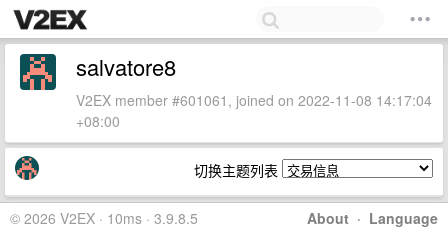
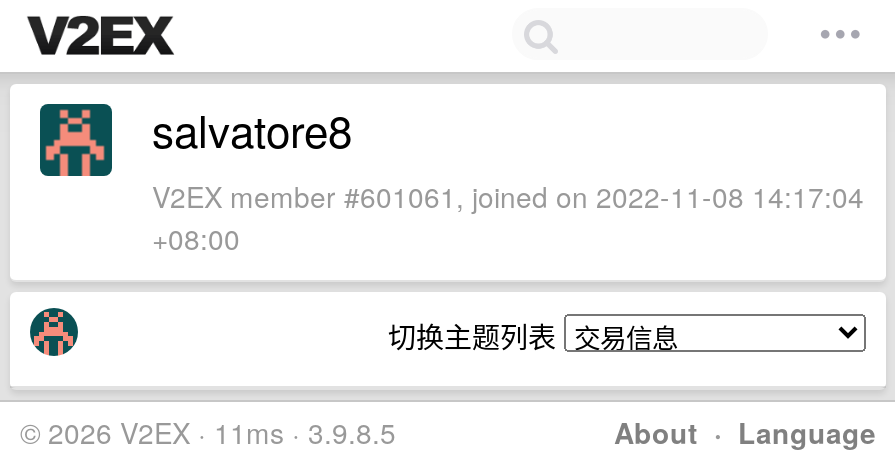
- © 2026 V2EX · 10ms · 3.9.8.5
+ © 2026 V2EX · 11ms · 3.9.8.5
